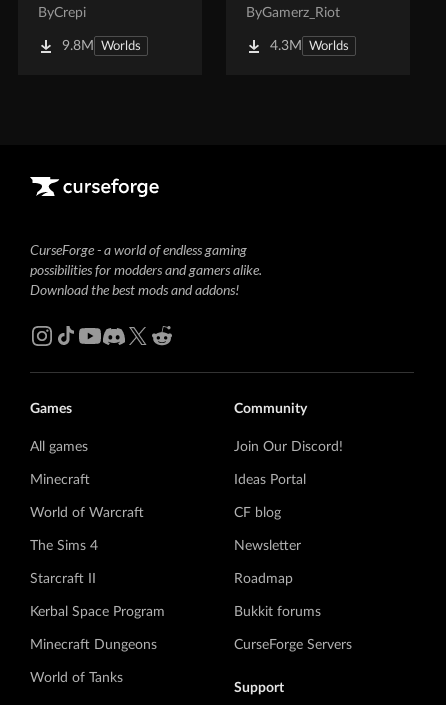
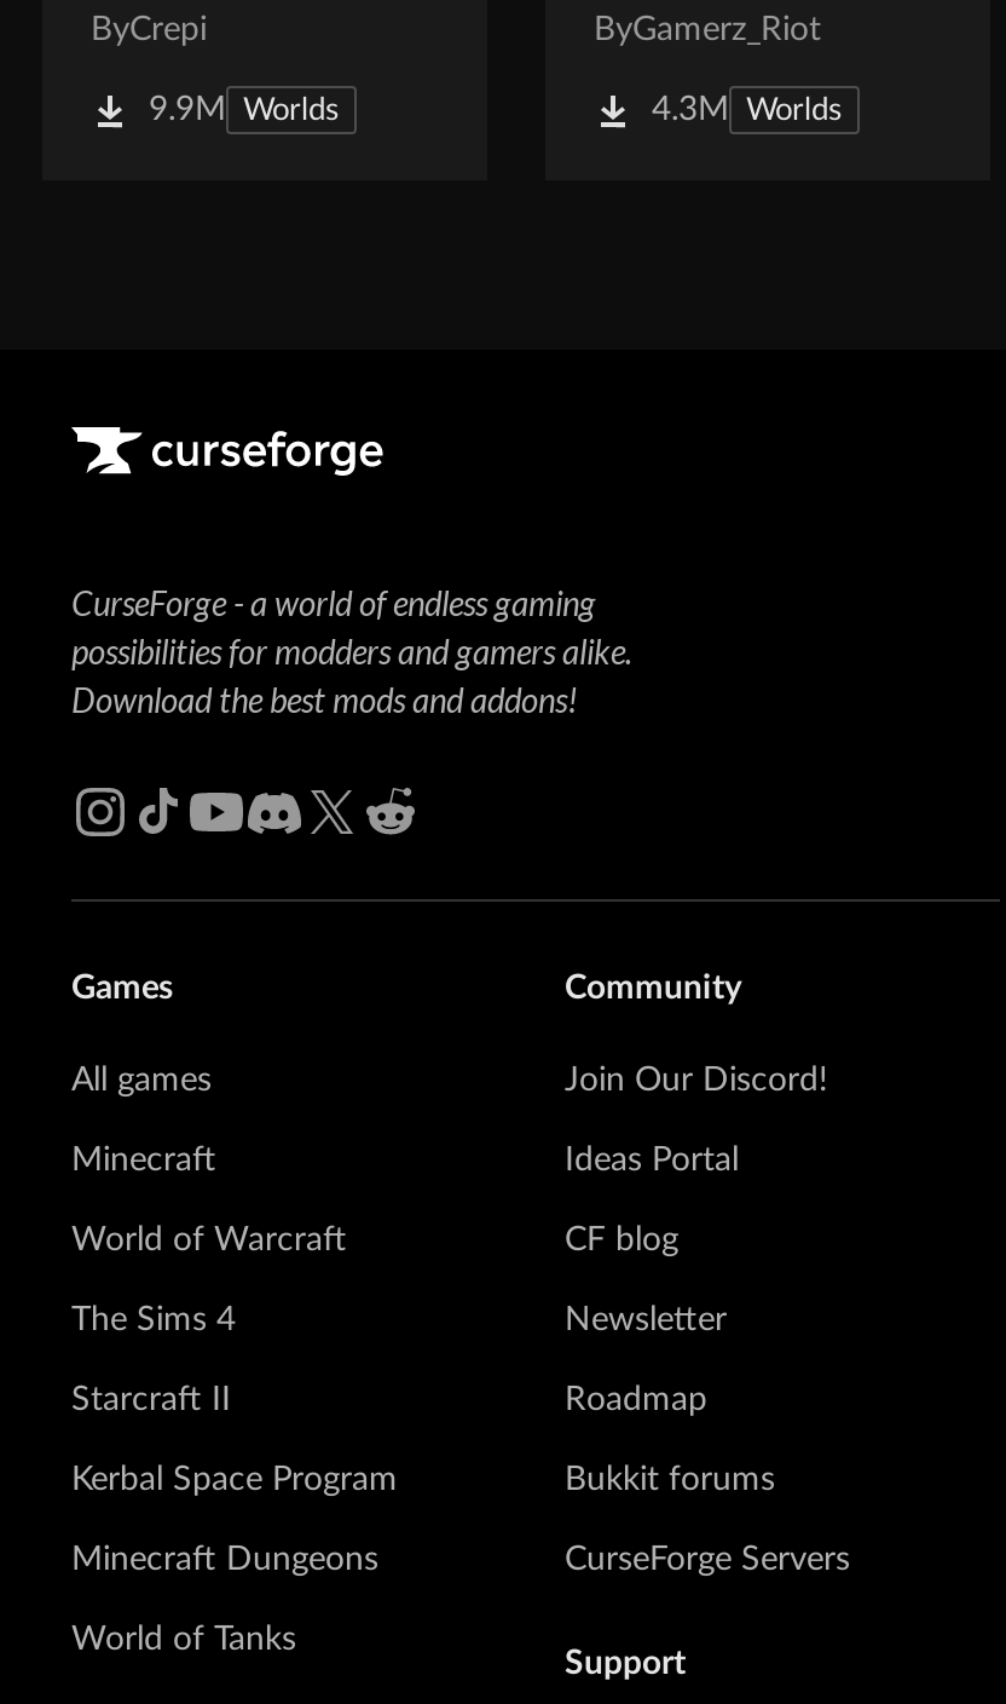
- 9.8M Worlds
+ 9.9M Worlds
